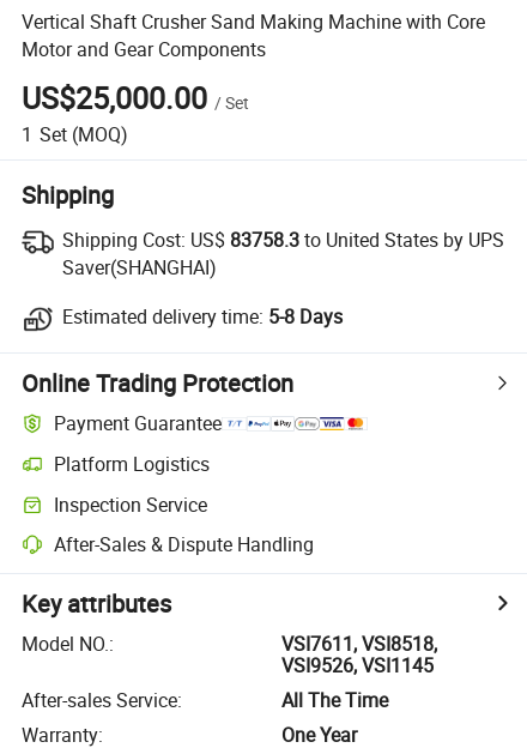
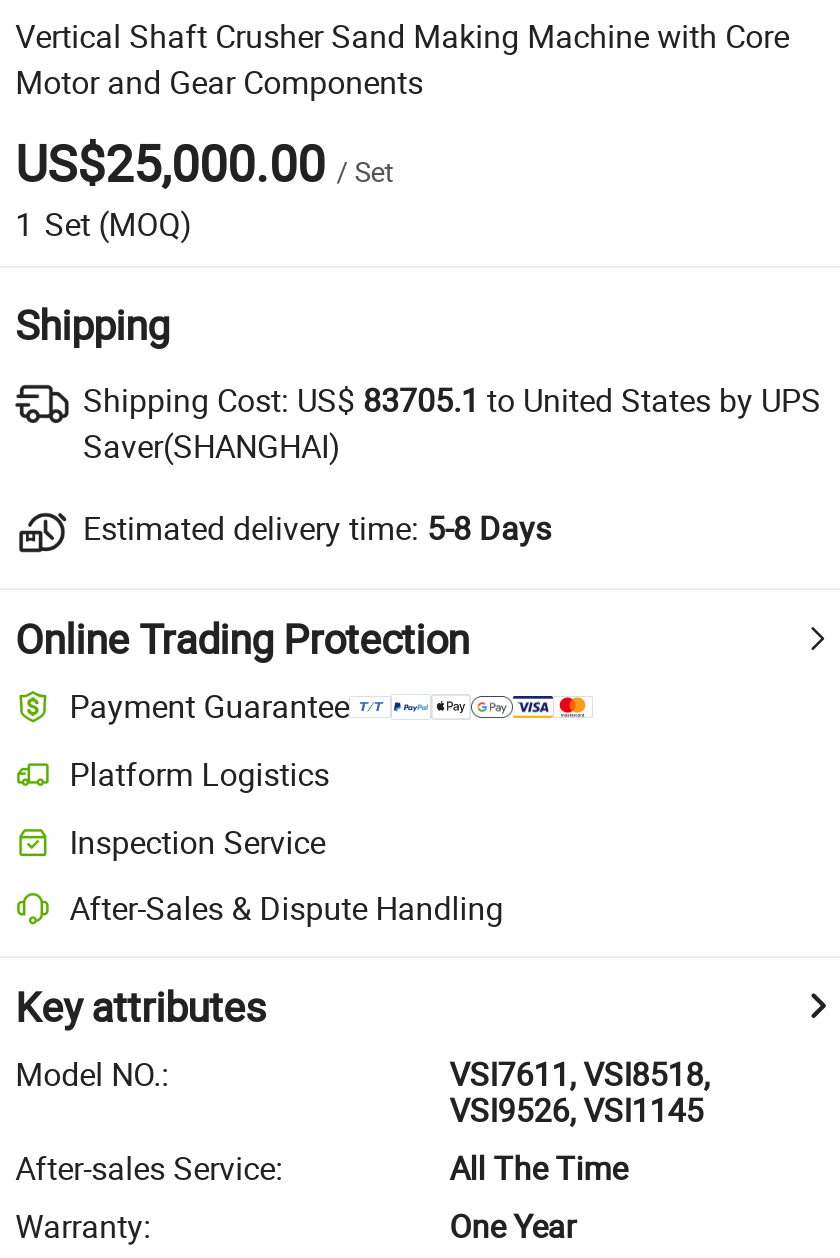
- Shipping Cost: US$83758.3 to United States by UPS
+ Shipping Cost: US$83705.1 to United States by UPS
